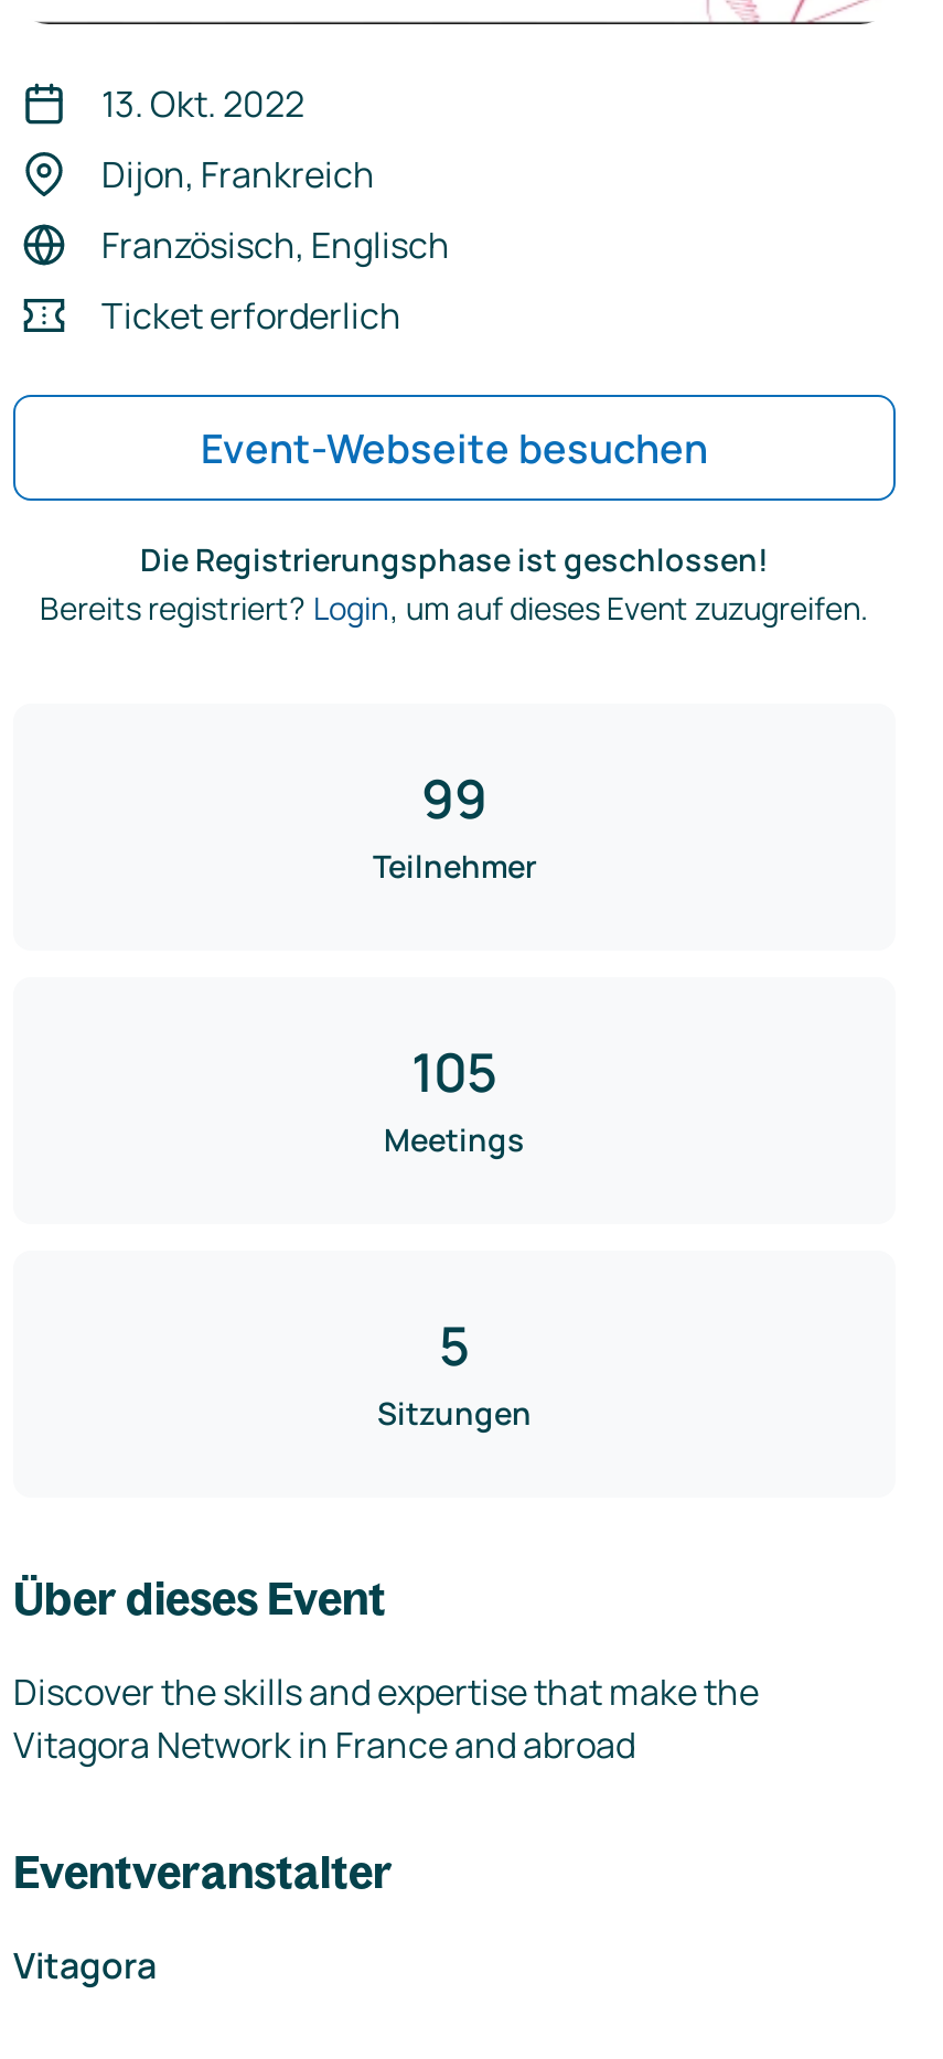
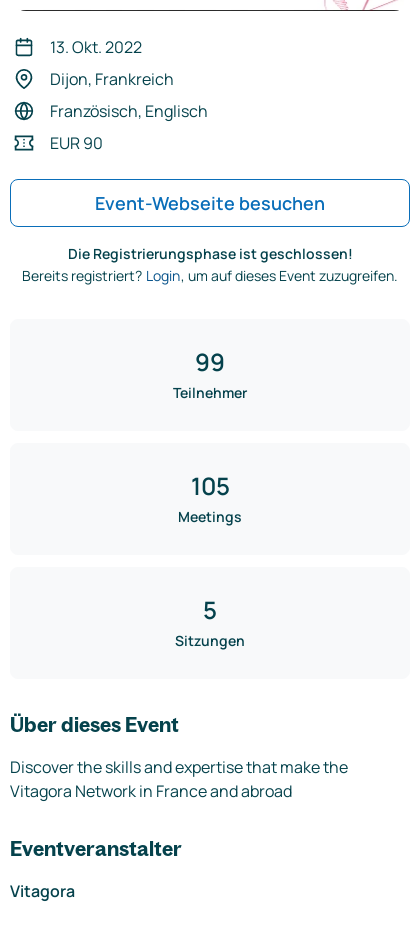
- Ticket erforderlich
+ EUR 90
